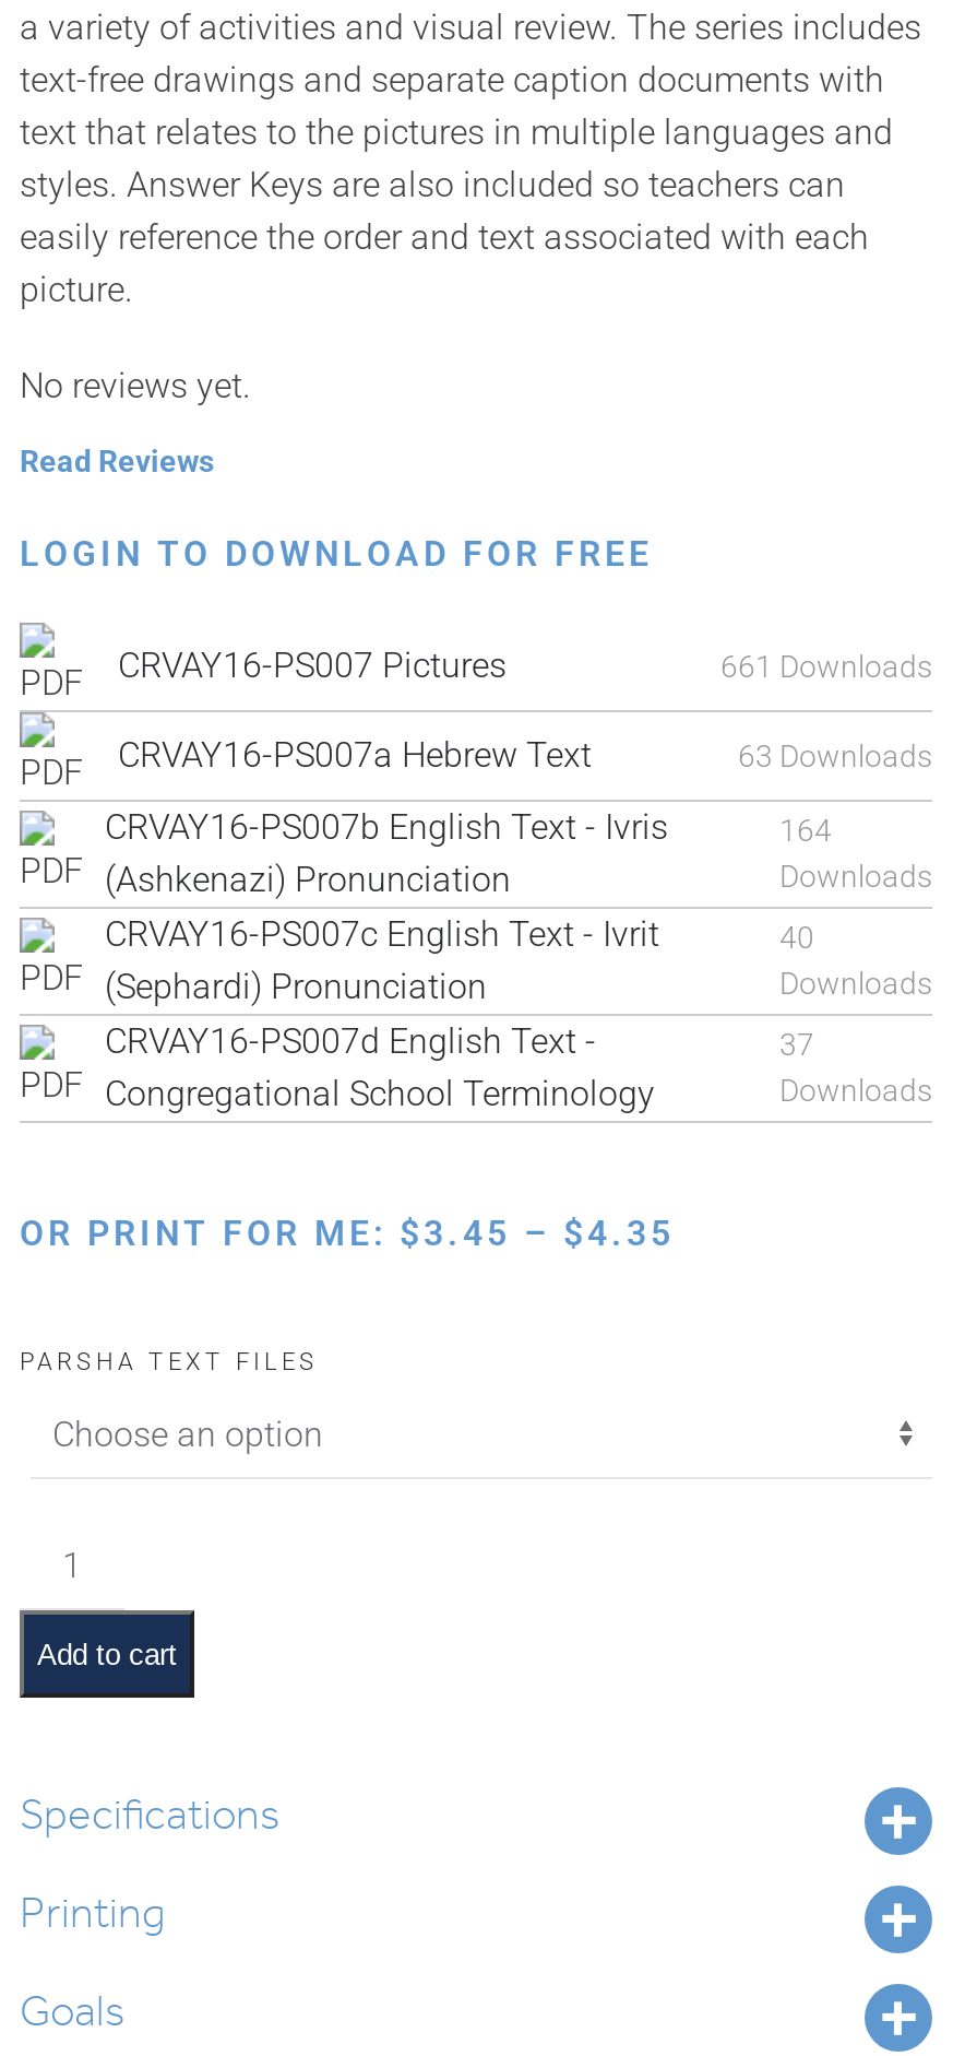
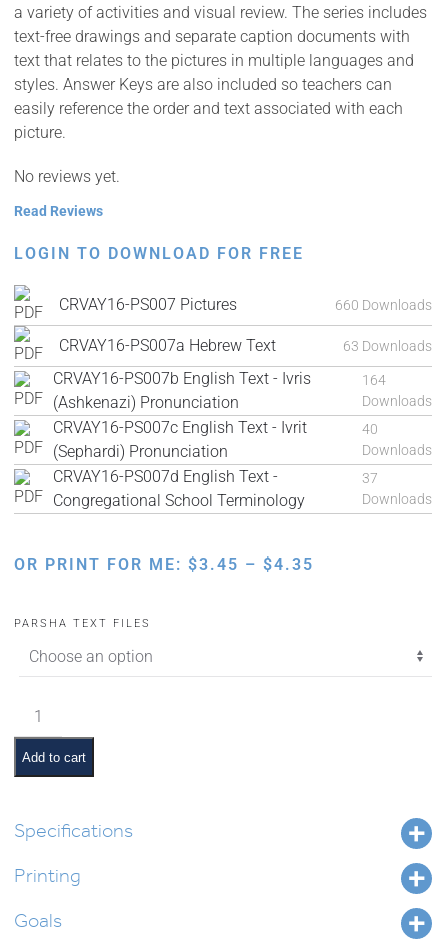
- 661 Downloads
+ 660 Downloads
